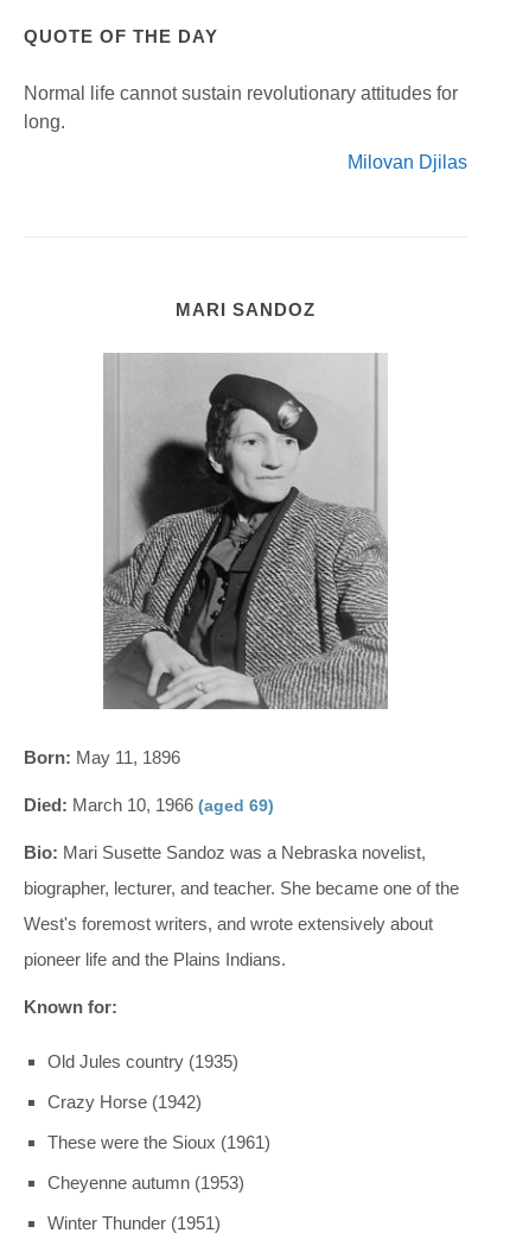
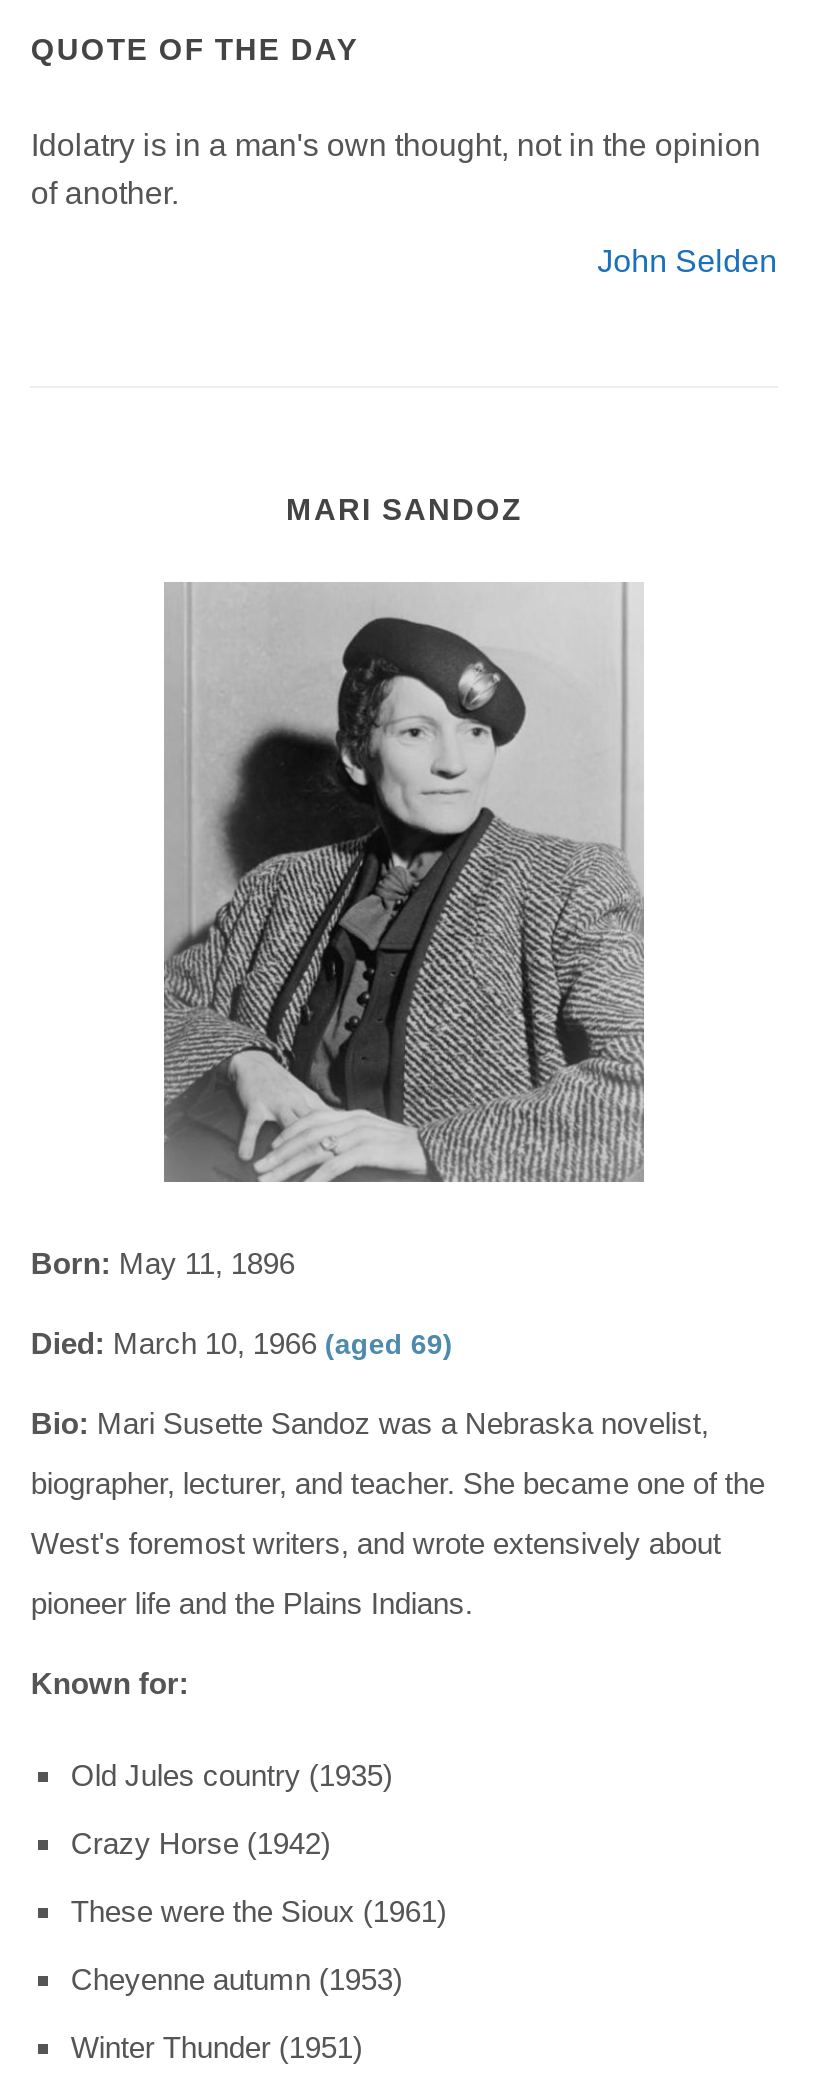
- Normal life cannot sustain revolutionary attitudes for
- long.
+ Idolatry is in a man's own thought, not in the opinion
+ of another.

- Milovan Djilas
+ John Selden
